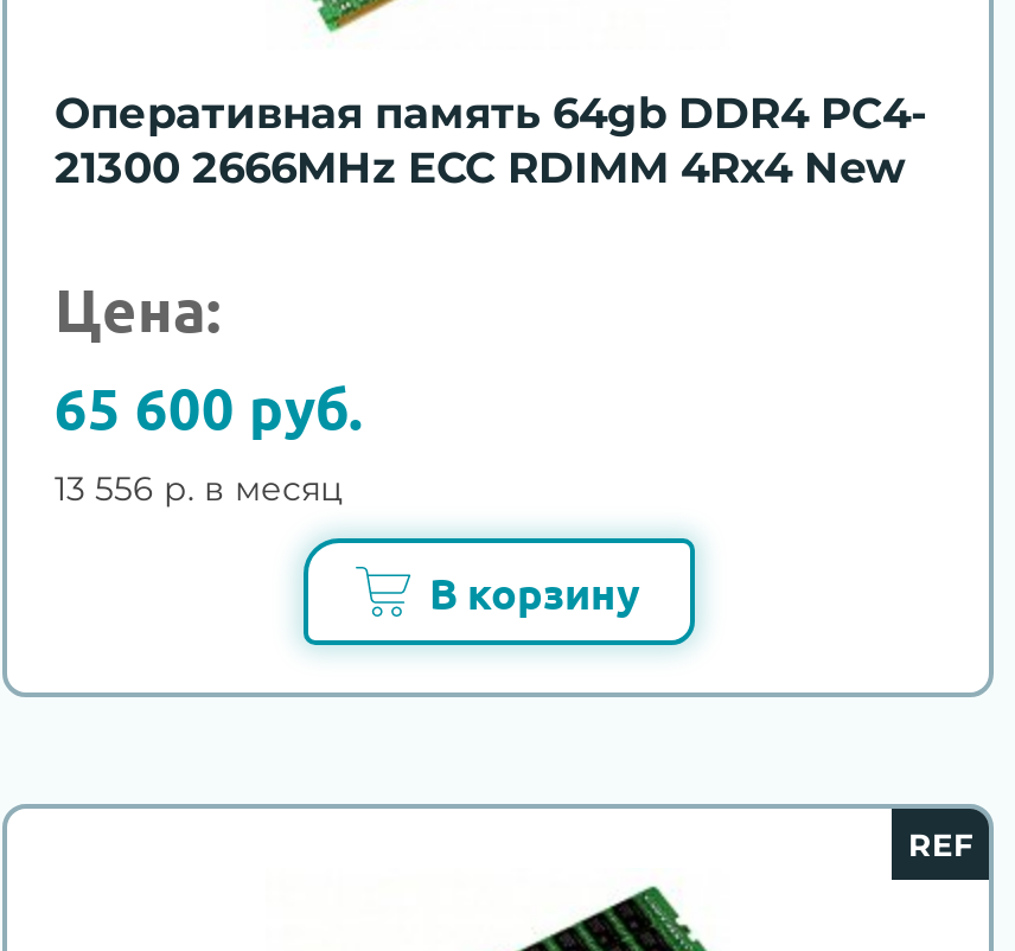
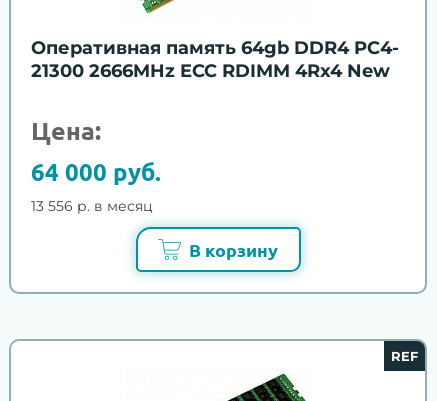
- 65 600 руб.
+ 64 000 руб.
